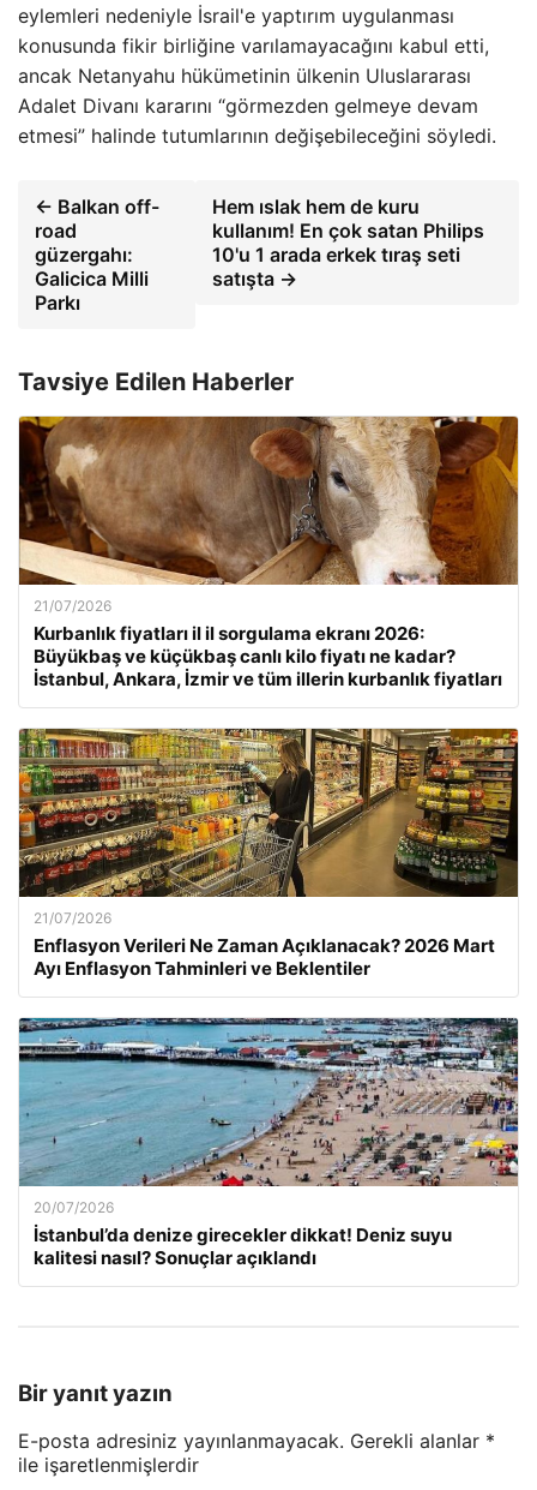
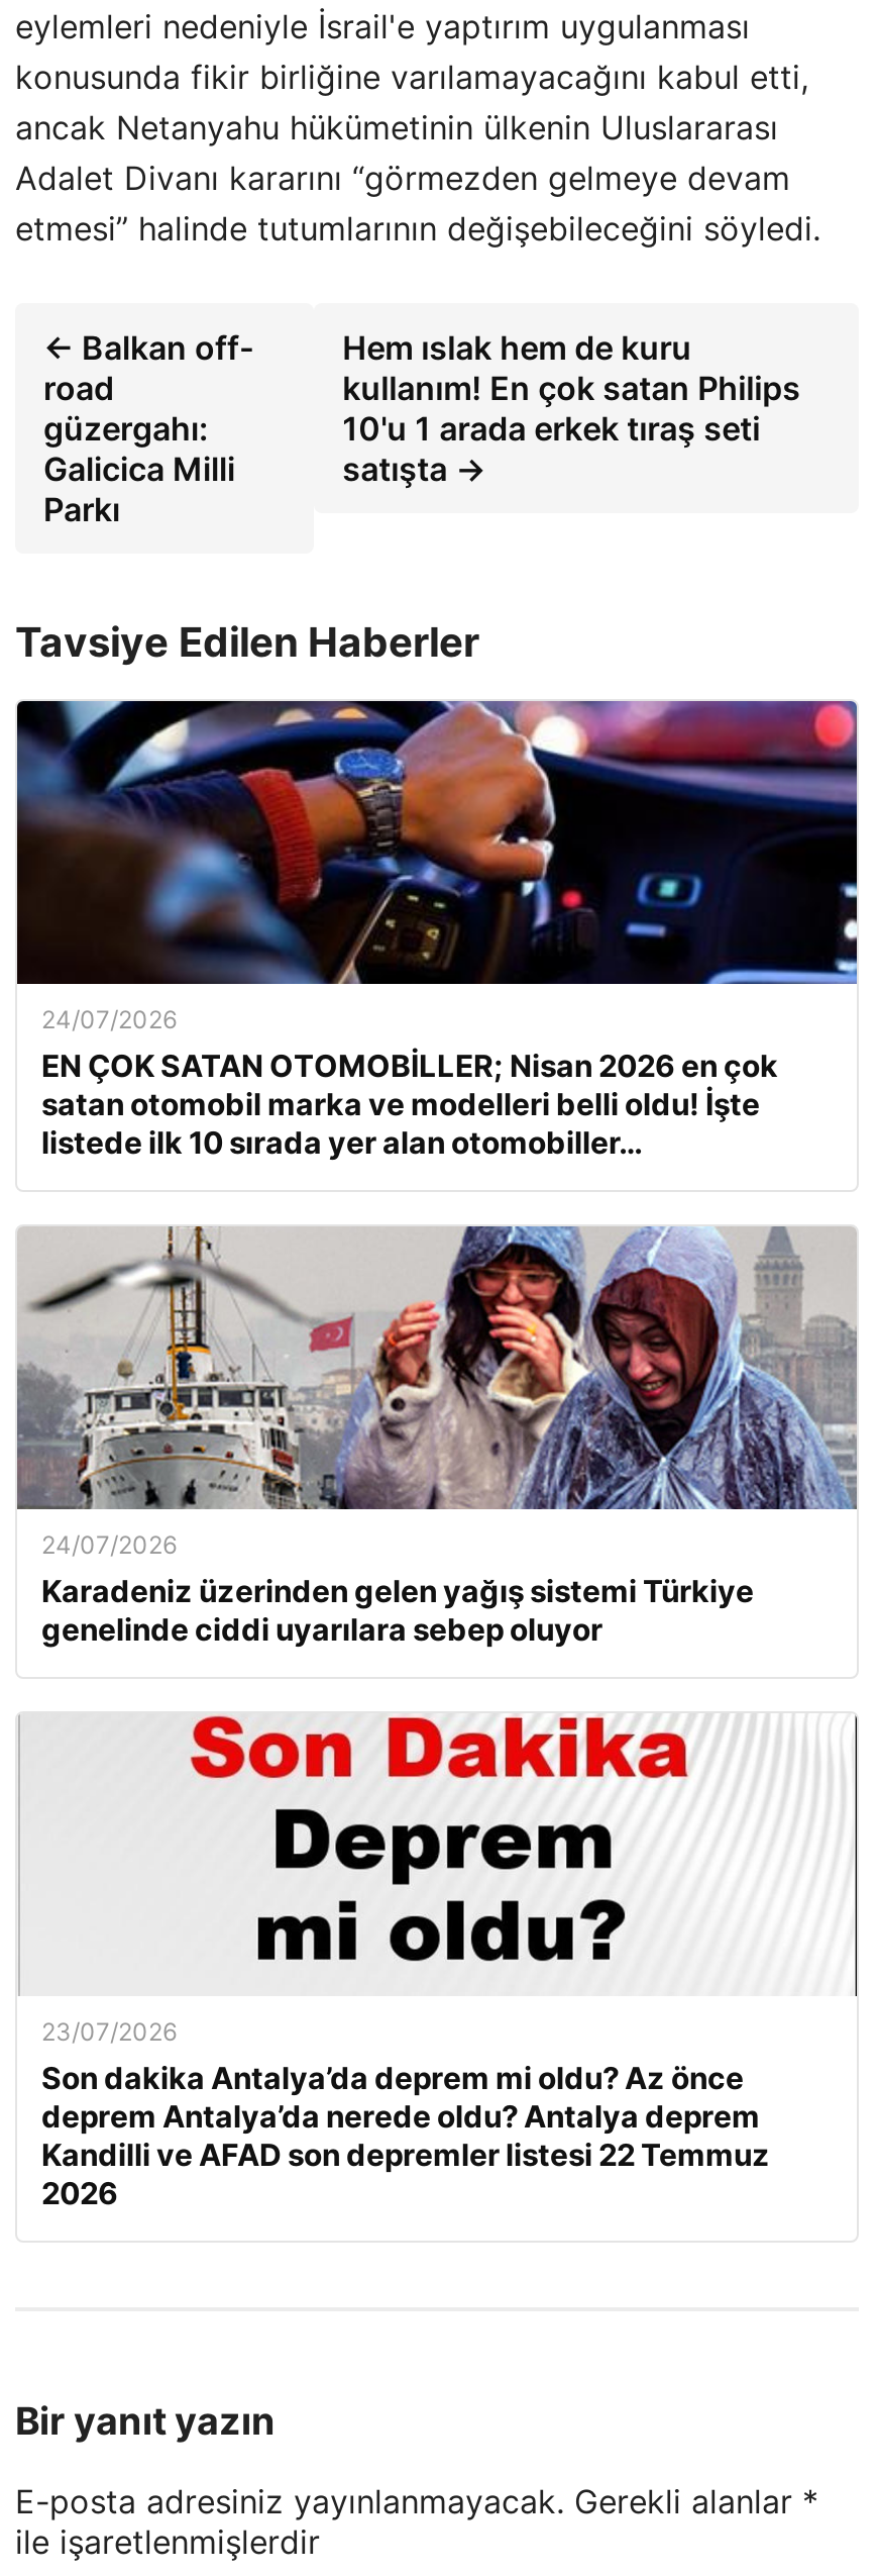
- [image]
- 21/07/2026
- Kurbanlık fiyatları il il sorgulama ekranı 2026:
- Büyükbaş ve küçükbaş canlı kilo fiyatı ne kadar?
- İstanbul, Ankara, İzmir ve tüm illerin kurbanlık fiyatları
+ [image]
+ 24/07/2026
+ EN ÇOK SATAN OTOMOBİLLER; Nisan 2026 en çok
+ satan otomobil marka ve modelleri belli oldu! İşte
+ listede ilk 10 sırada yer alan otomobiller…

- [image]
- 21/07/2026
- Enflasyon Verileri Ne Zaman Açıklanacak? 2026 Mart
- Ayı Enflasyon Tahminleri ve Beklentiler
+ [image]
+ 24/07/2026
+ Karadeniz üzerinden gelen yağış sistemi Türkiye
+ genelinde ciddi uyarılara sebep oluyor

- [image]
- 20/07/2026
- İstanbul’da denize girecekler dikkat! Deniz suyu
- kalitesi nasıl? Sonuçlar açıklandı
+ [image]
+ 23/07/2026
+ Son dakika Antalya’da deprem mi oldu? Az önce
+ deprem Antalya’da nerede oldu? Antalya deprem
+ Kandilli ve AFAD son depremler listesi 22 Temmuz
+ 2026
